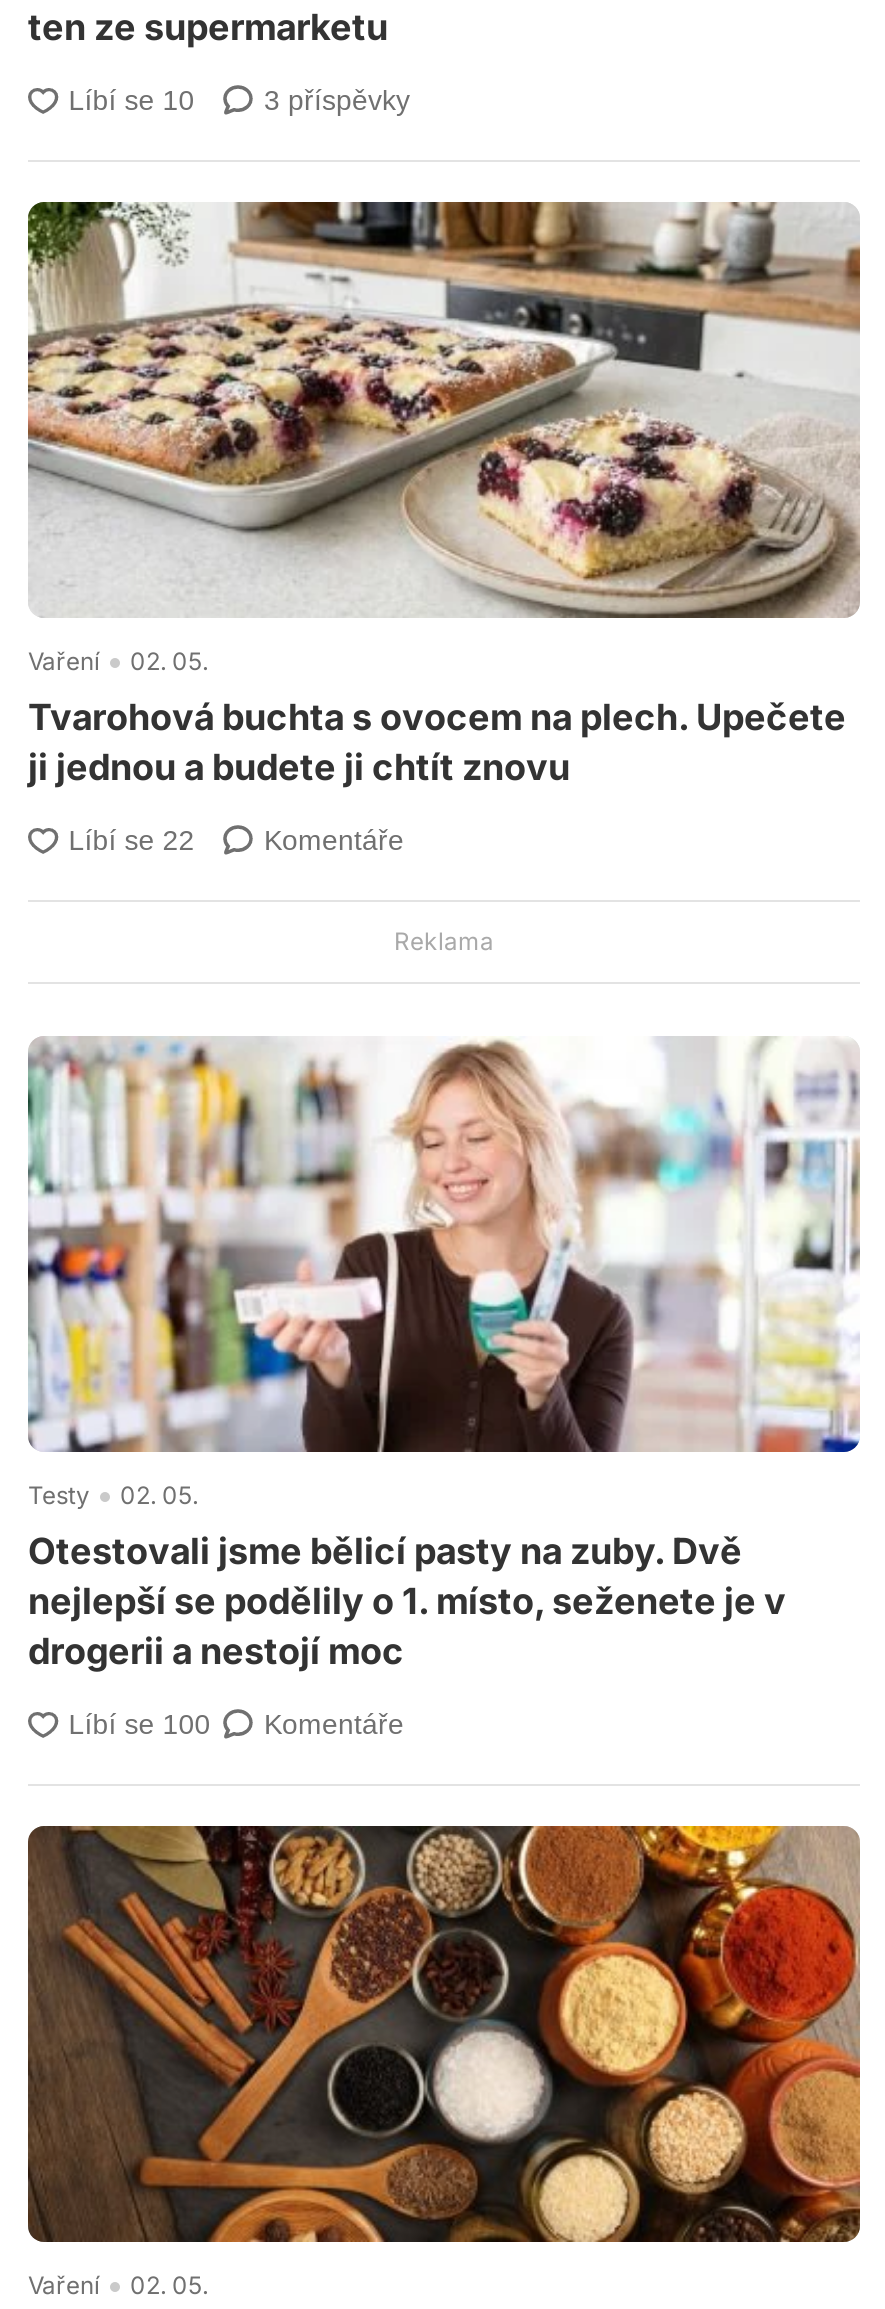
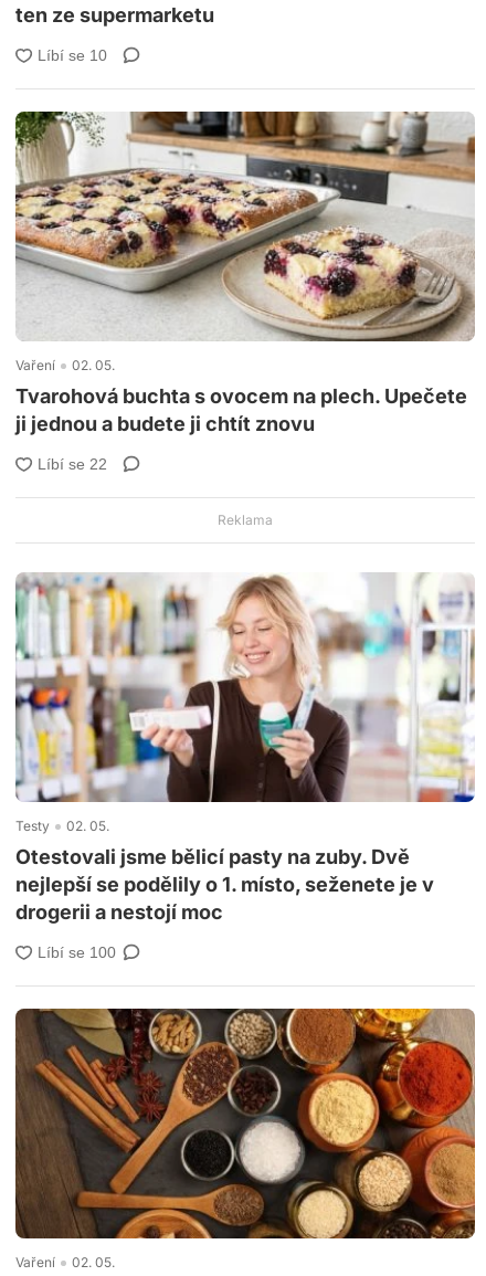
- 3 příspěvky

- Komentáře

- Komentáře
